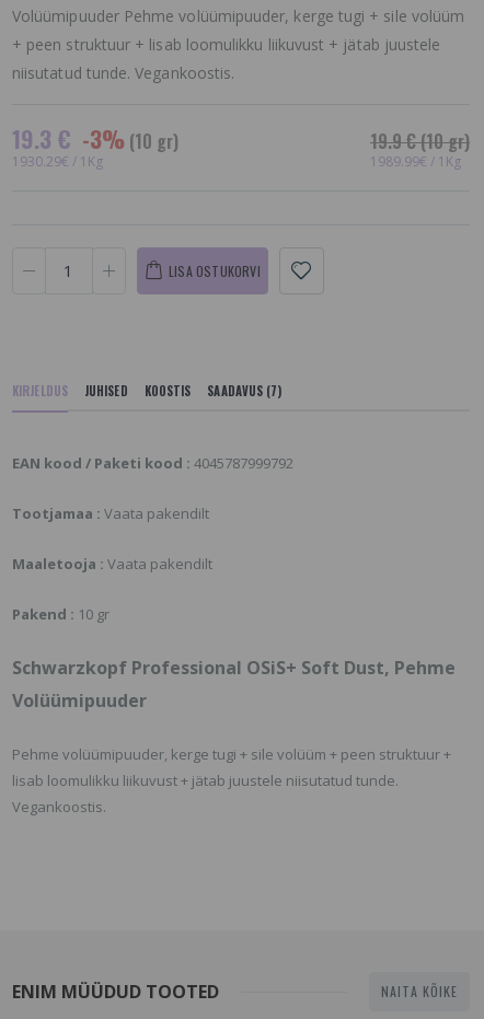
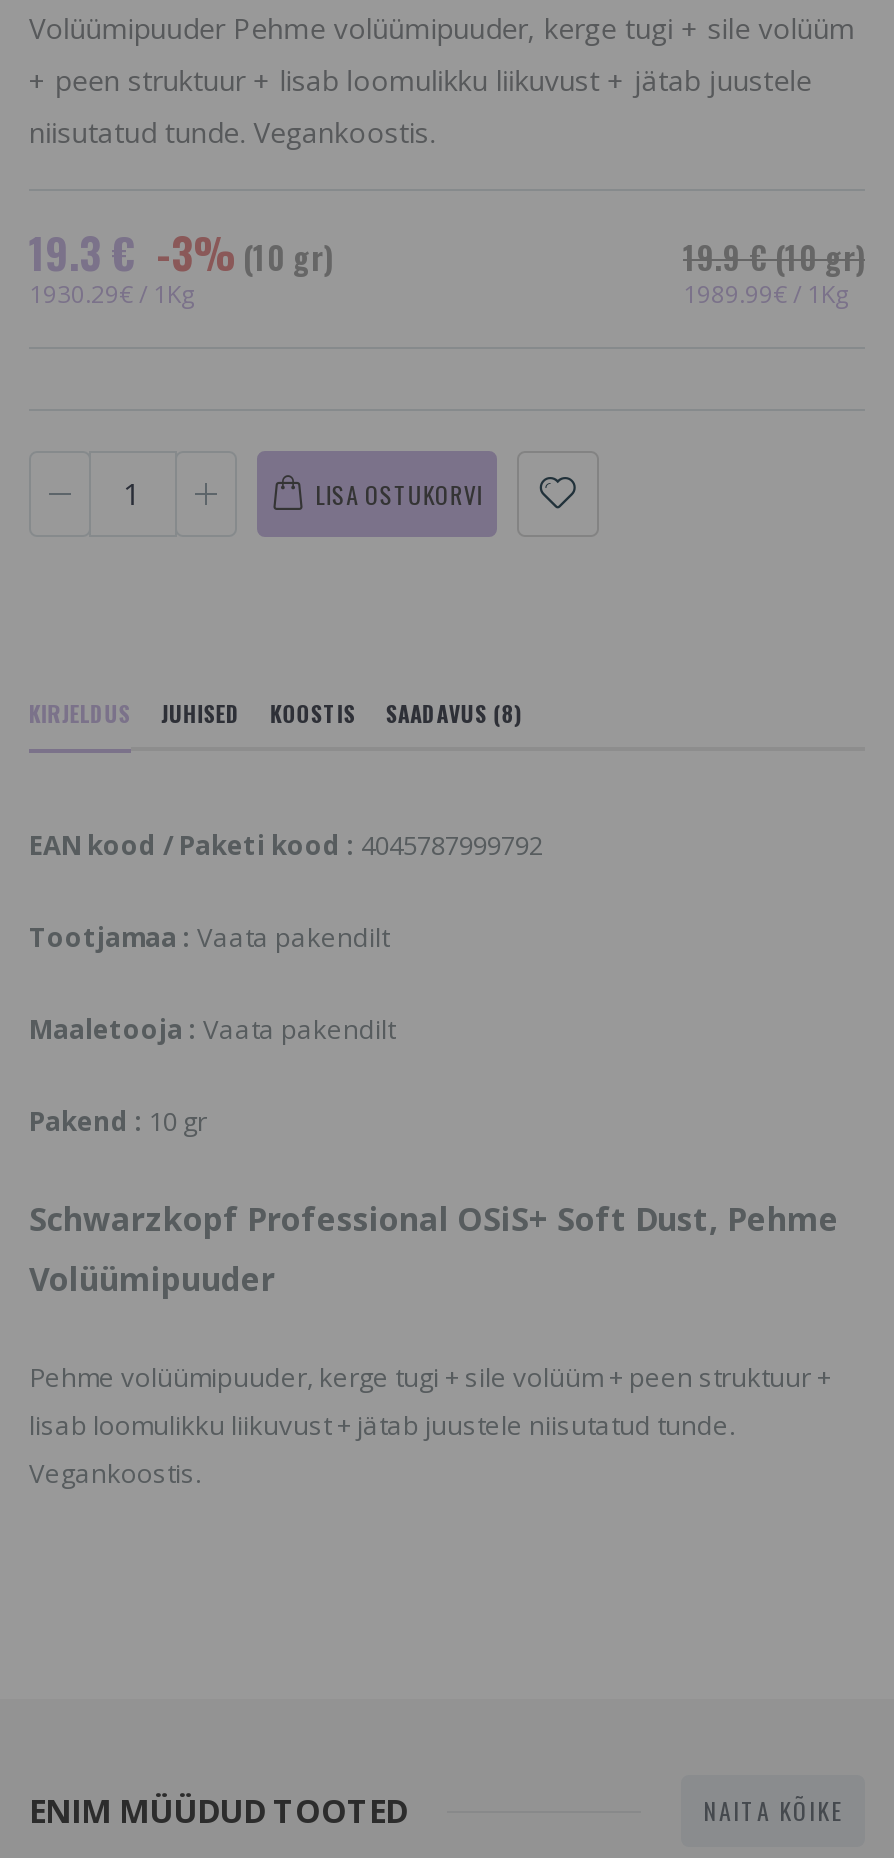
- SAADAVUS (7)
+ SAADAVUS (8)
